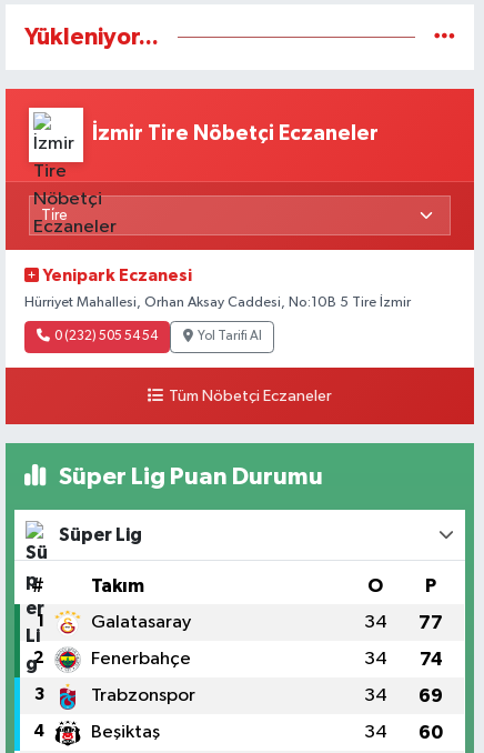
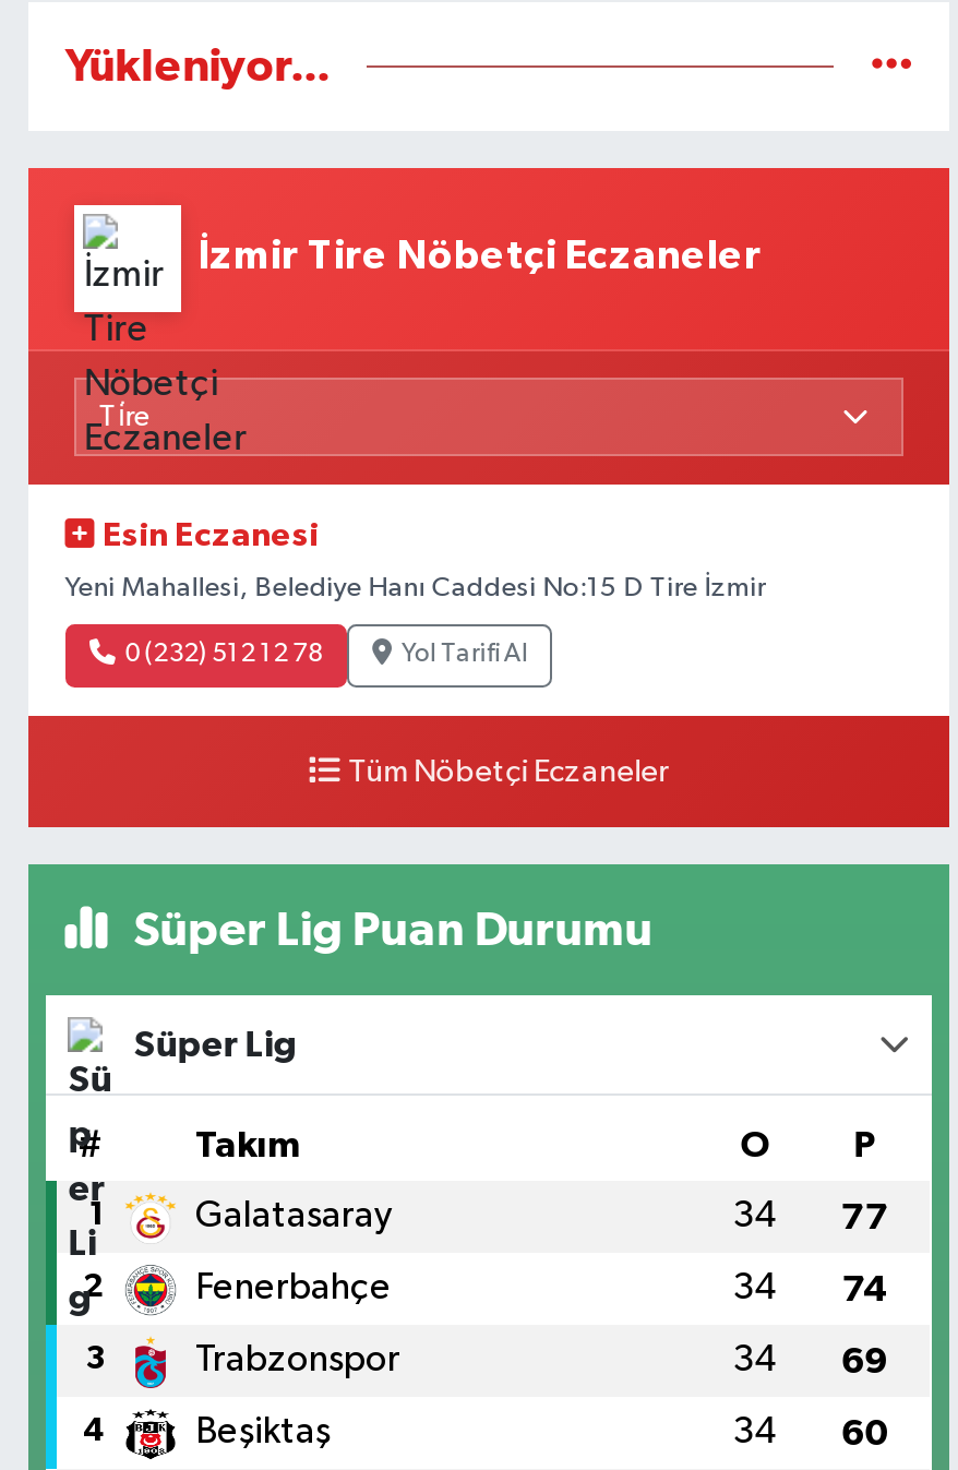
- Yenipark Eczanesi
+ Esin Eczanesi

- Hürriyet Mahallesi, Orhan Aksay Caddesi, No:10B 5 Tire İzmir
+ Yeni Mahallesi, Belediye Hanı Caddesi No:15 D Tire İzmir

- 0 (232) 505 54 54
+ 0 (232) 512 12 78
